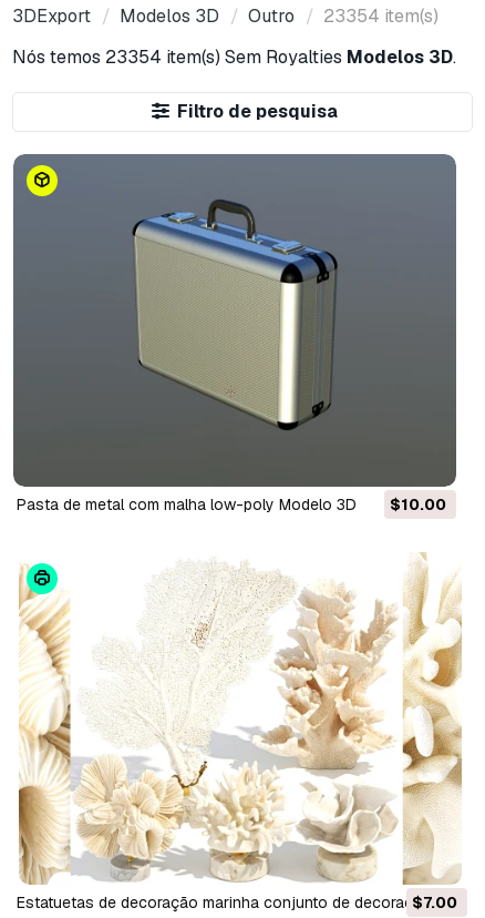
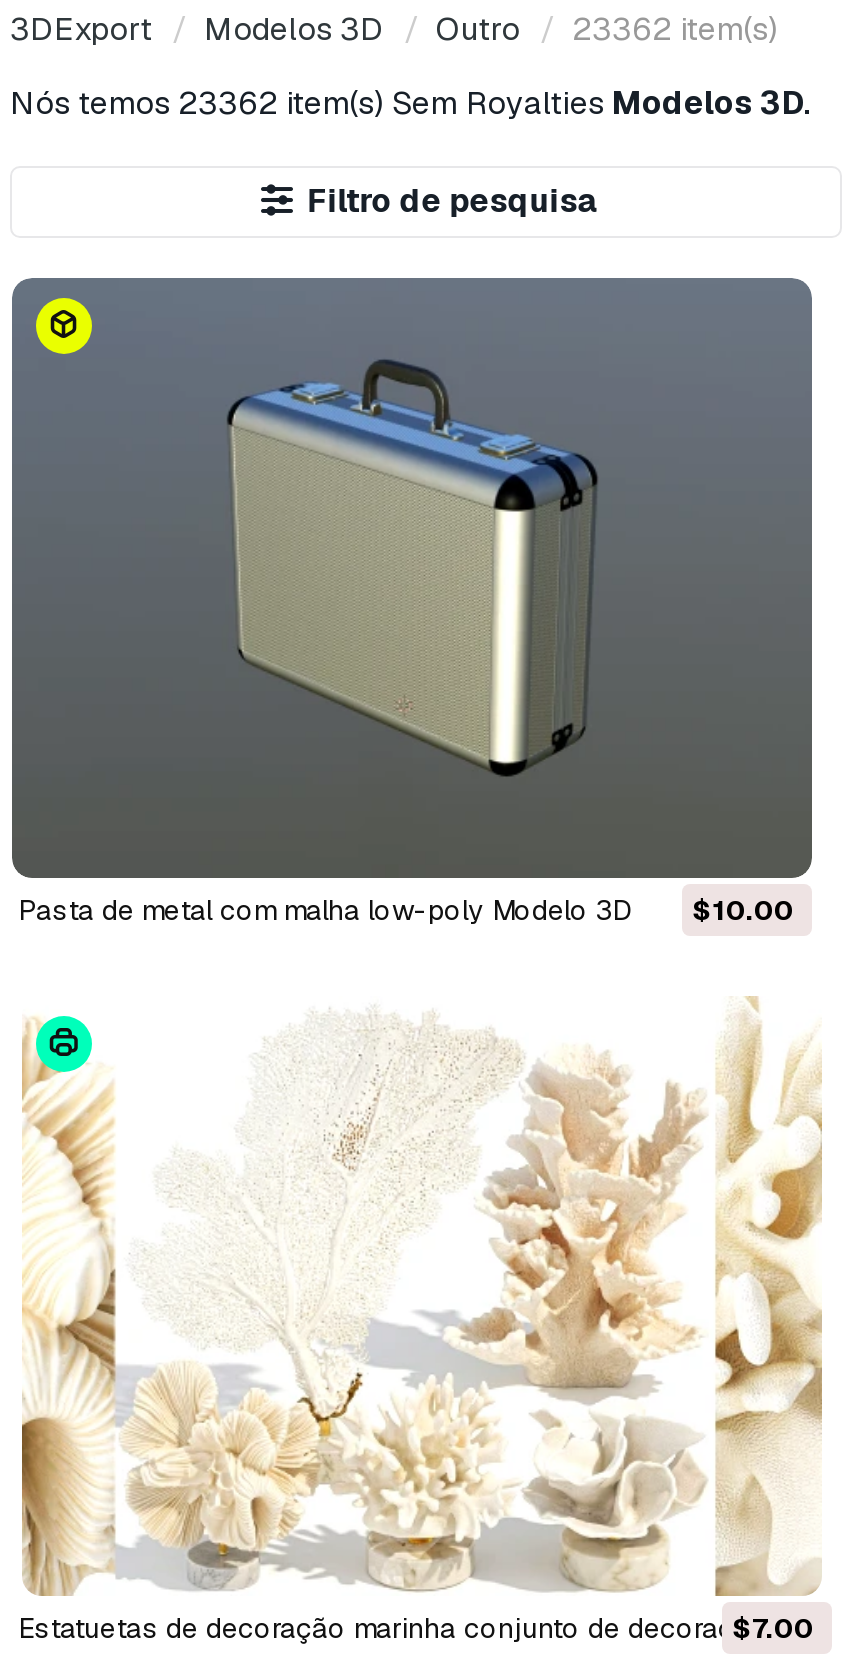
- 3DExport Modelos 3D Outro 23354 item(s)
+ 3DExport Modelos 3D Outro 23362 item(s)

- Nós temos 23354 item(s) Sem Royalties Modelos 3D.
+ Nós temos 23362 item(s) Sem Royalties Modelos 3D.
